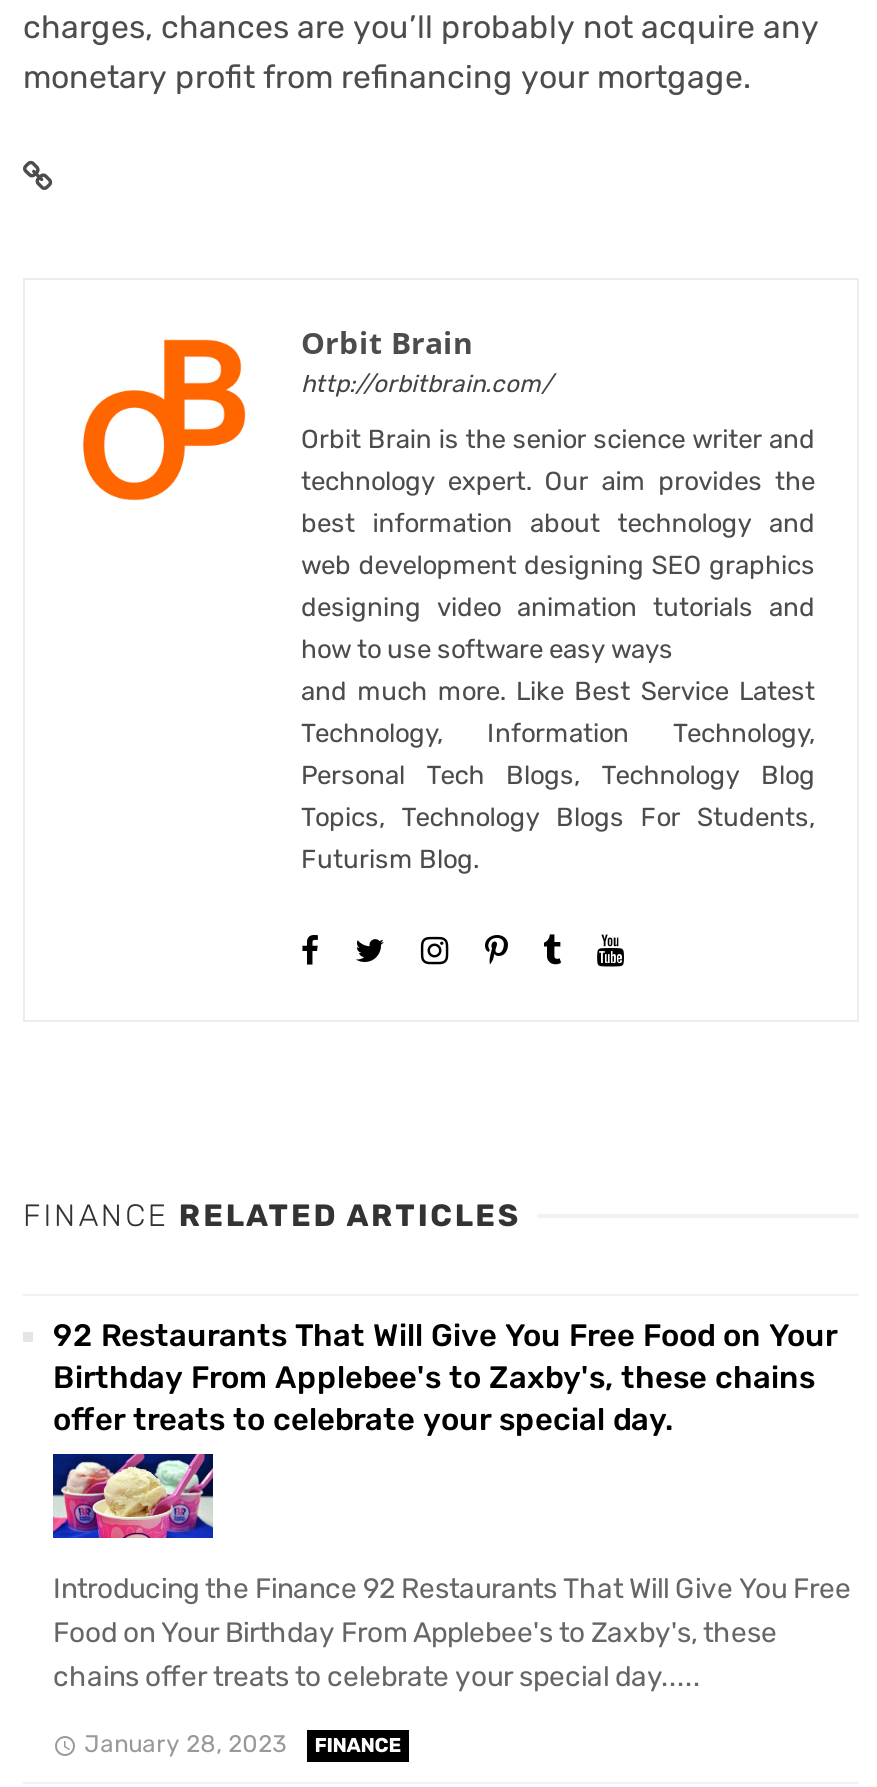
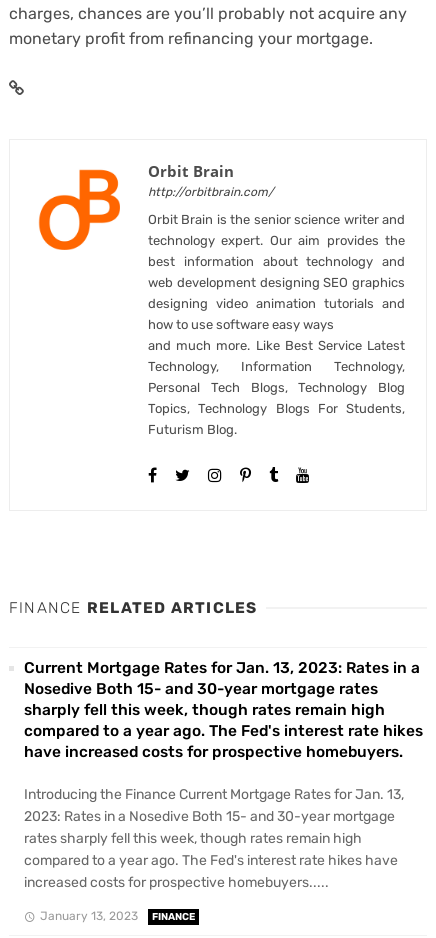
- 92 Restaurants That Will Give You Free Food on Your
- Birthday From Applebee's to Zaxby's, these chains
- offer treats to celebrate your special day.
+ Current Mortgage Rates for Jan. 13, 2023: Rates in a
+ Nosedive Both 15- and 30-year mortgage rates
+ sharply fell this week, though rates remain high
+ compared to a year ago. The Fed's interest rate hikes
+ have increased costs for prospective homebuyers.

- Introducing the Finance 92 Restaurants That Will Give You Free
- Food on Your Birthday From Applebee's to Zaxby's, these
- chains offer treats to celebrate your special day.....
+ Introducing the Finance Current Mortgage Rates for Jan. 13,
+ 2023: Rates in a Nosedive Both 15- and 30-year mortgage
+ rates sharply fell this week, though rates remain high
+ compared to a year ago. The Fed's interest rate hikes have
+ increased costs for prospective homebuyers.....

- January 28, 2023 FINANCE
+ January 13, 2023 FINANCE
